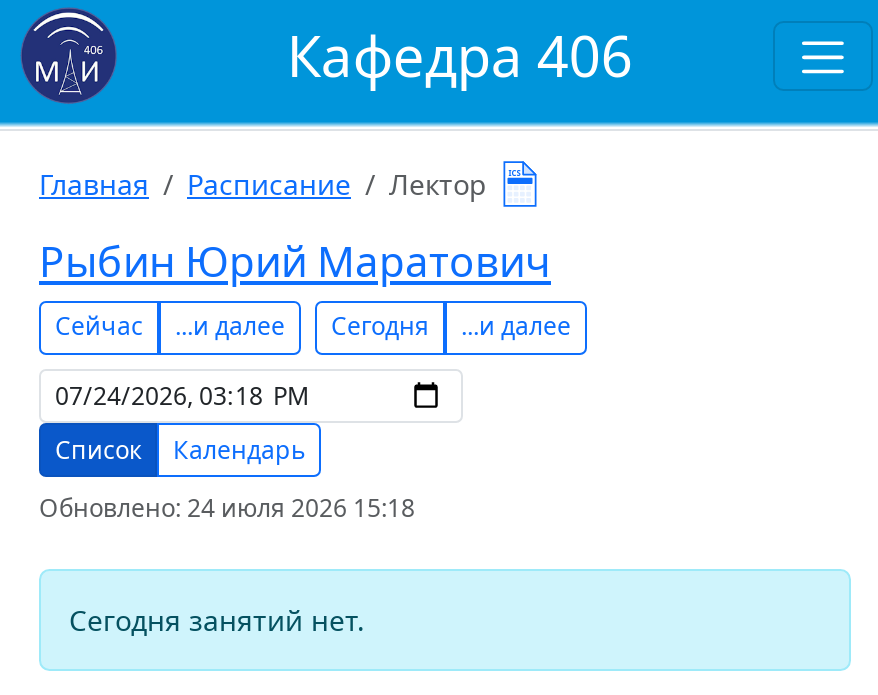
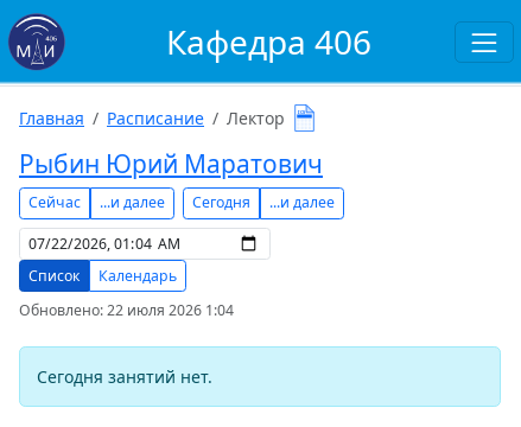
- Обновлено: 24 июля 2026 15:18
+ Обновлено: 22 июля 2026 1:04
